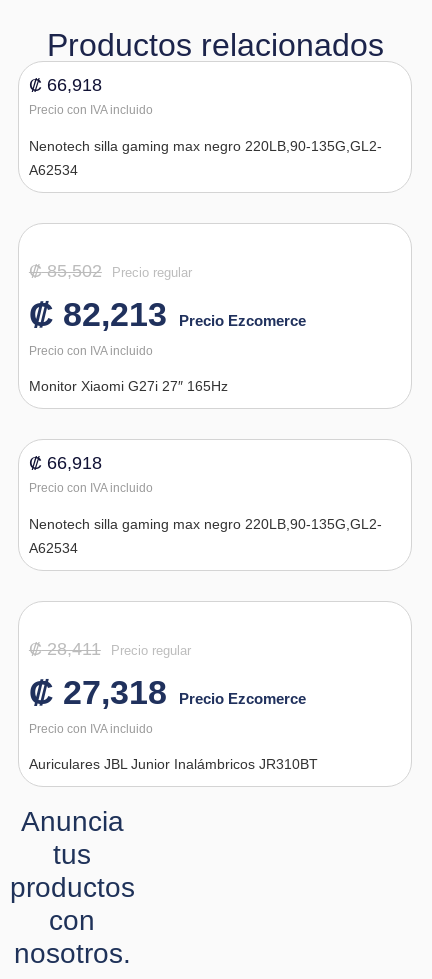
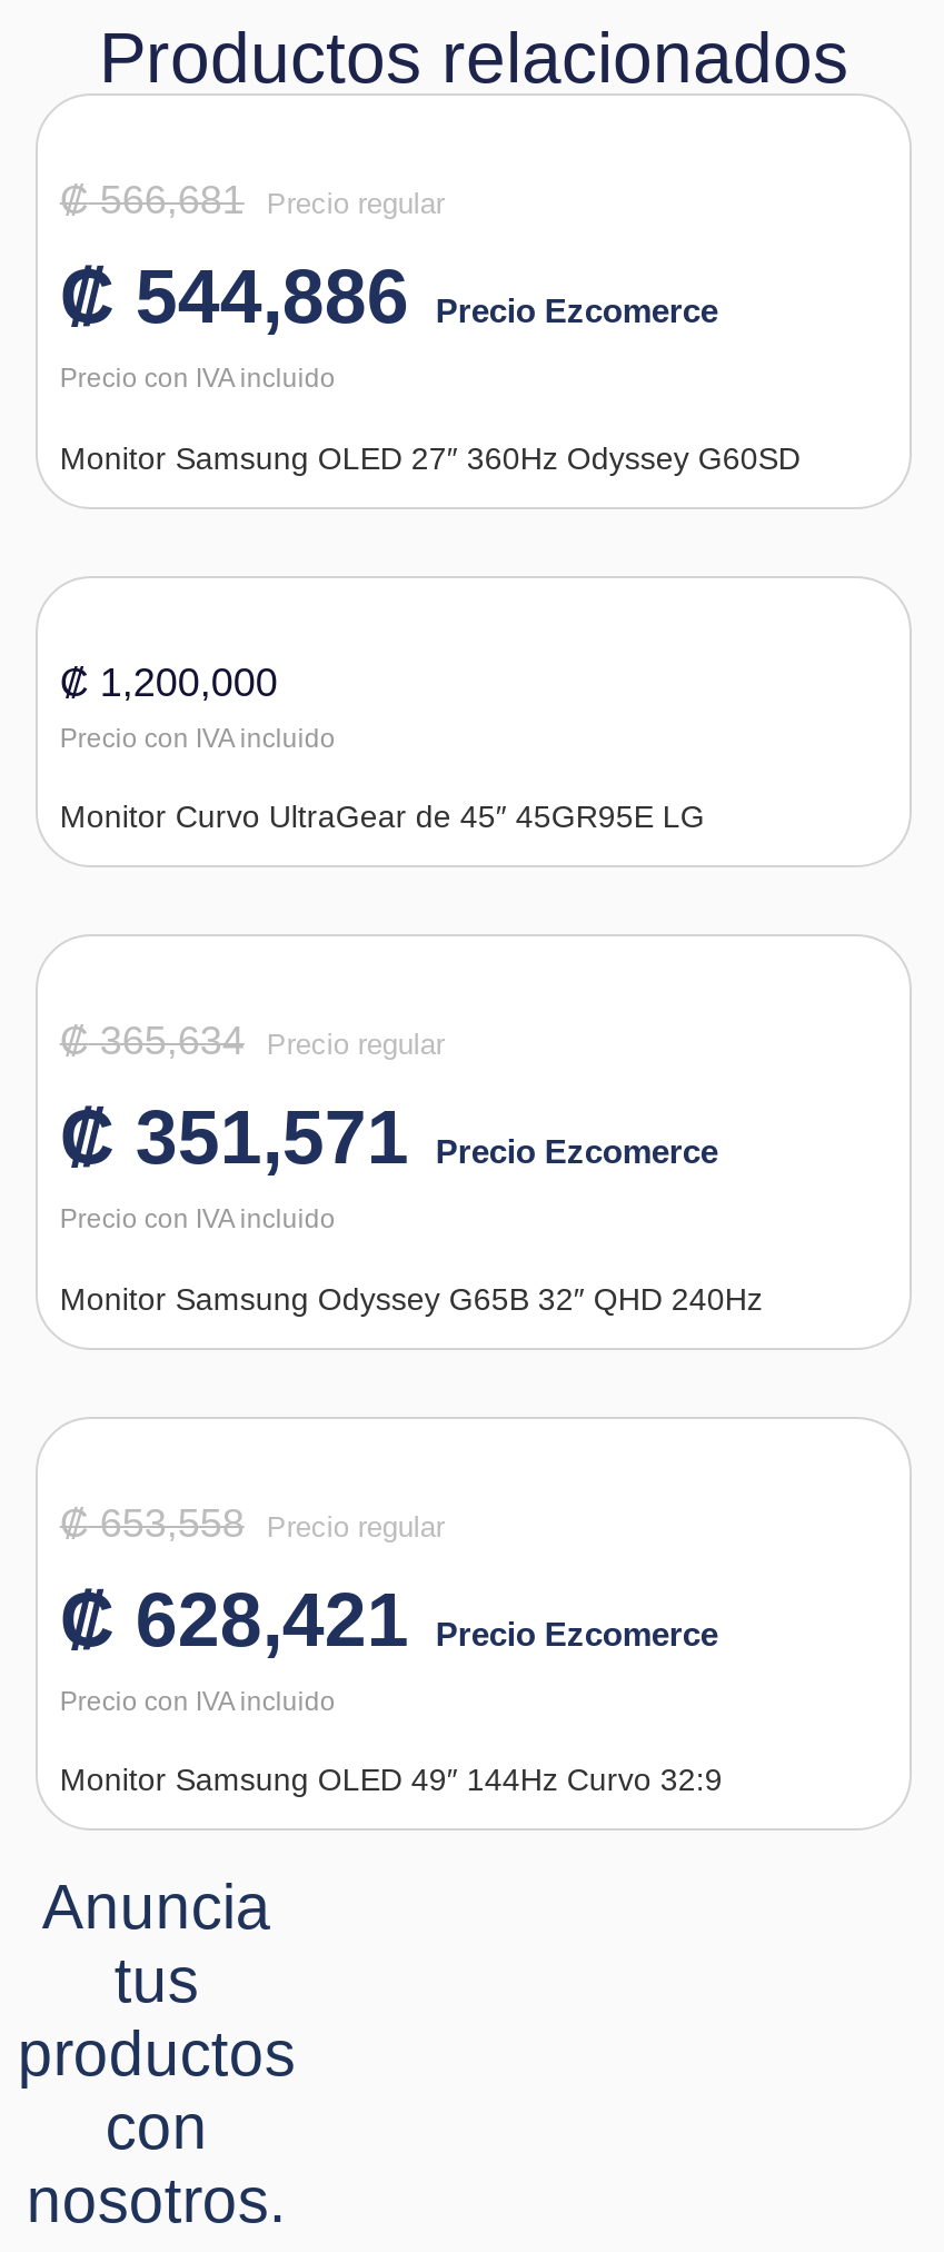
- ₡ 66,918
- Nenotech silla gaming max negro 220LB,90-135G,GL2-
- A62534
+ ₡566,681
+ ₡ 544,886
+ Monitor Samsung OLED 27″ 360Hz Odyssey G60SD

- ₡85,502
- ₡ 82,213
- Monitor Xiaomi G27i 27″ 165Hz
+ ₡ 1,200,000
+ Monitor Curvo UltraGear de 45″ 45GR95E LG

- ₡ 66,918
- Nenotech silla gaming max negro 220LB,90-135G,GL2-
- A62534
+ ₡365,634
+ ₡ 351,571
+ Monitor Samsung Odyssey G65B 32″ QHD 240Hz

- ₡28,411
- ₡ 27,318
- Auriculares JBL Junior Inalámbricos JR310BT
+ ₡653,558
+ ₡ 628,421
+ Monitor Samsung OLED 49″ 144Hz Curvo 32:9
